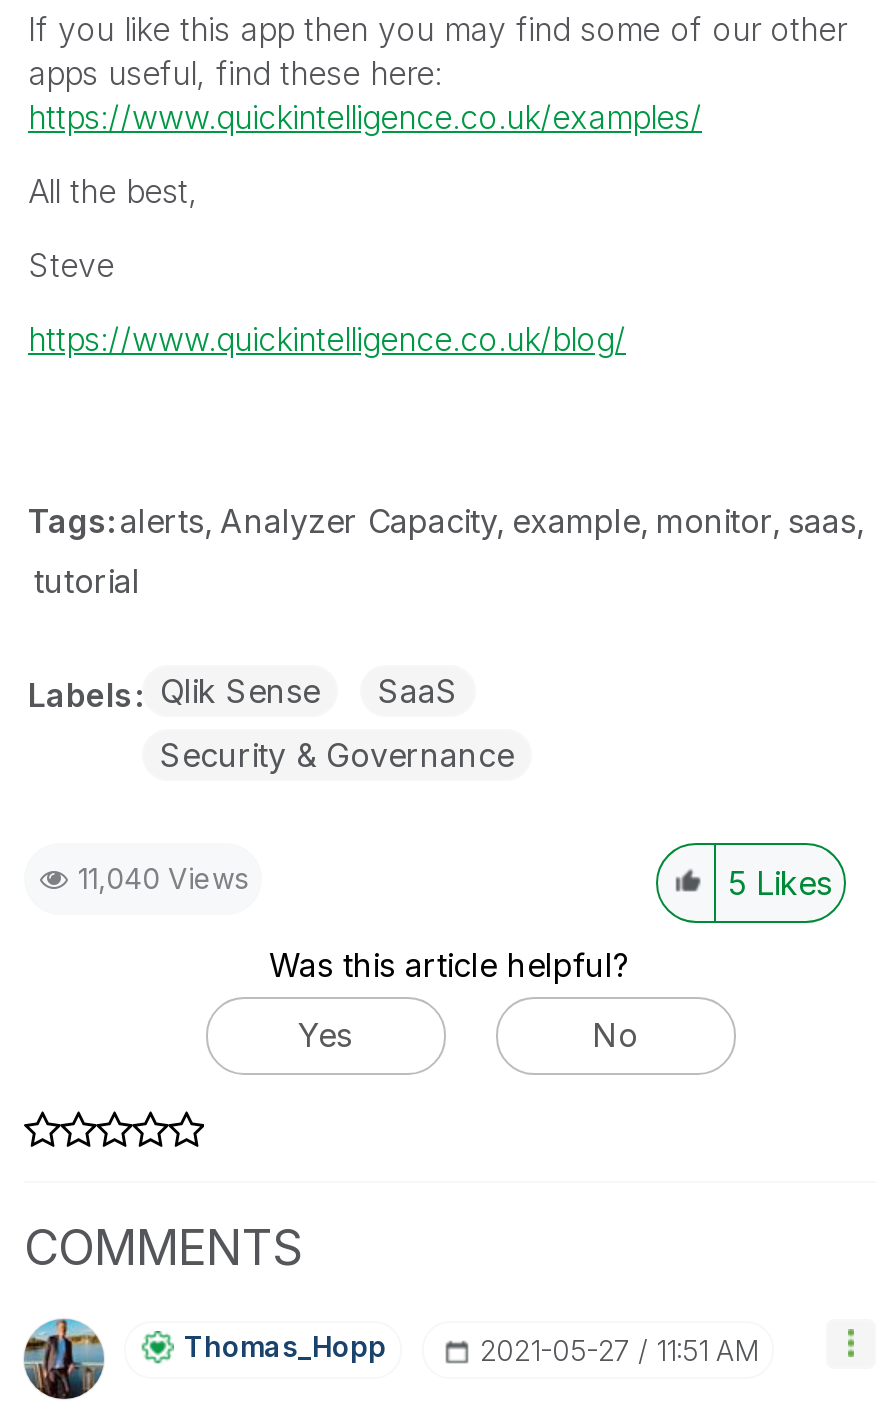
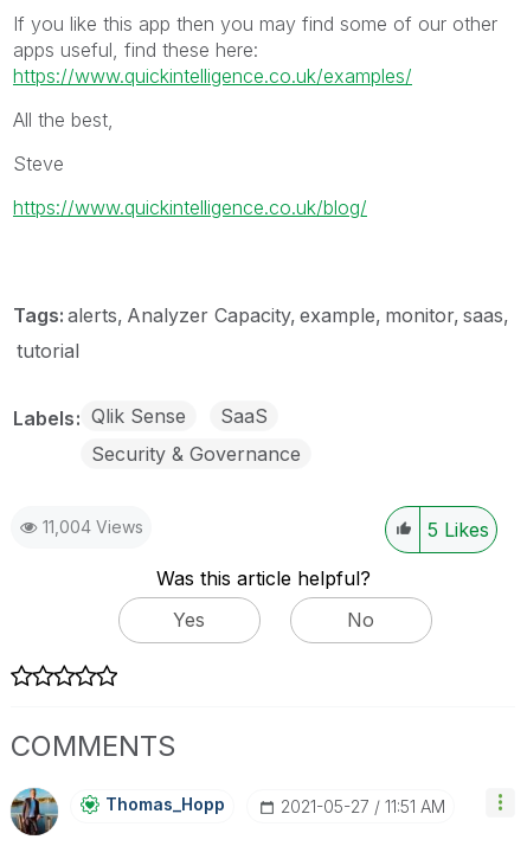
- 11,040 Views
+ 11,004 Views
